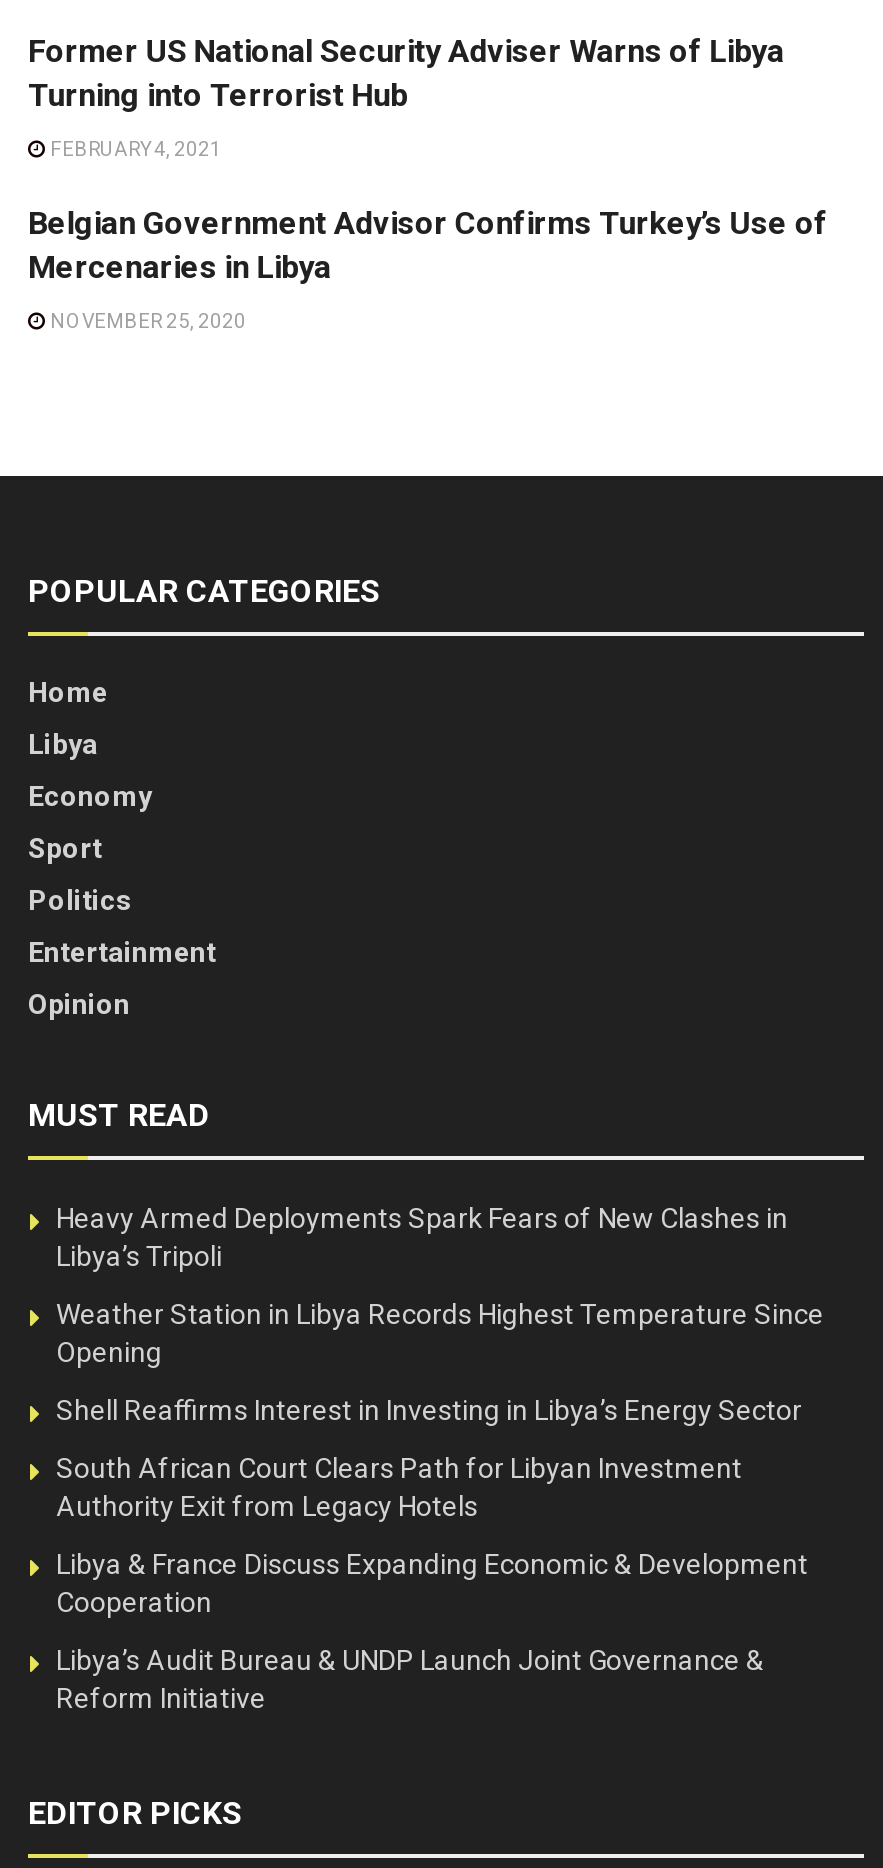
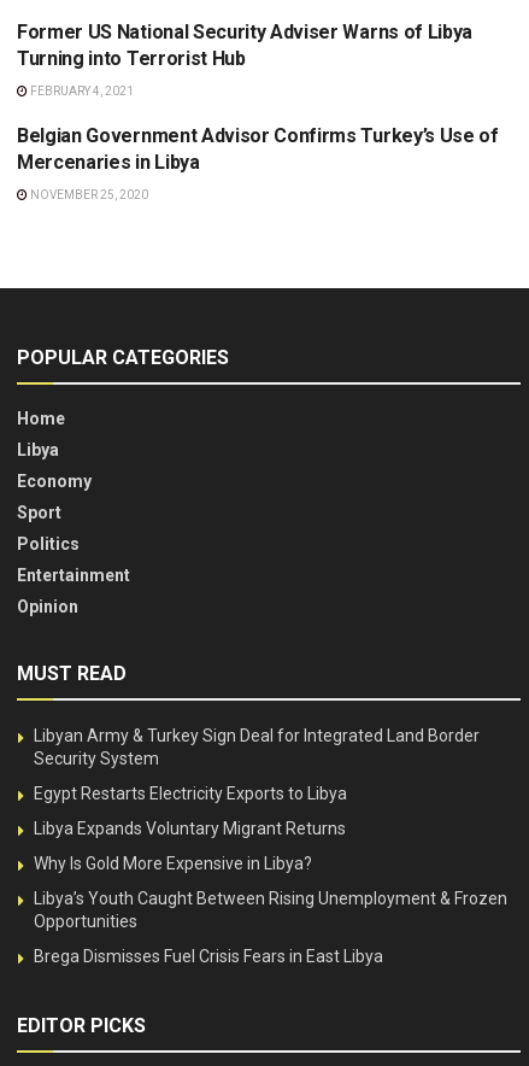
- Heavy Armed Deployments Spark Fears of New Clashes in
- Libya’s Tripoli
+ Libyan Army & Turkey Sign Deal for Integrated Land Border
+ Security System

- Weather Station in Libya Records Highest Temperature Since
- Opening
+ Egypt Restarts Electricity Exports to Libya

- Shell Reaffirms Interest in Investing in Libya’s Energy Sector
+ Libya Expands Voluntary Migrant Returns

- South African Court Clears Path for Libyan Investment
- Authority Exit from Legacy Hotels
+ Why Is Gold More Expensive in Libya?

- Libya & France Discuss Expanding Economic & Development
- Cooperation
+ Libya’s Youth Caught Between Rising Unemployment & Frozen
+ Opportunities

- Libya’s Audit Bureau & UNDP Launch Joint Governance &
- Reform Initiative
+ Brega Dismisses Fuel Crisis Fears in East Libya
